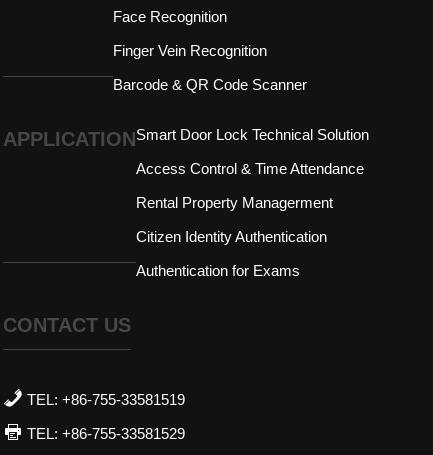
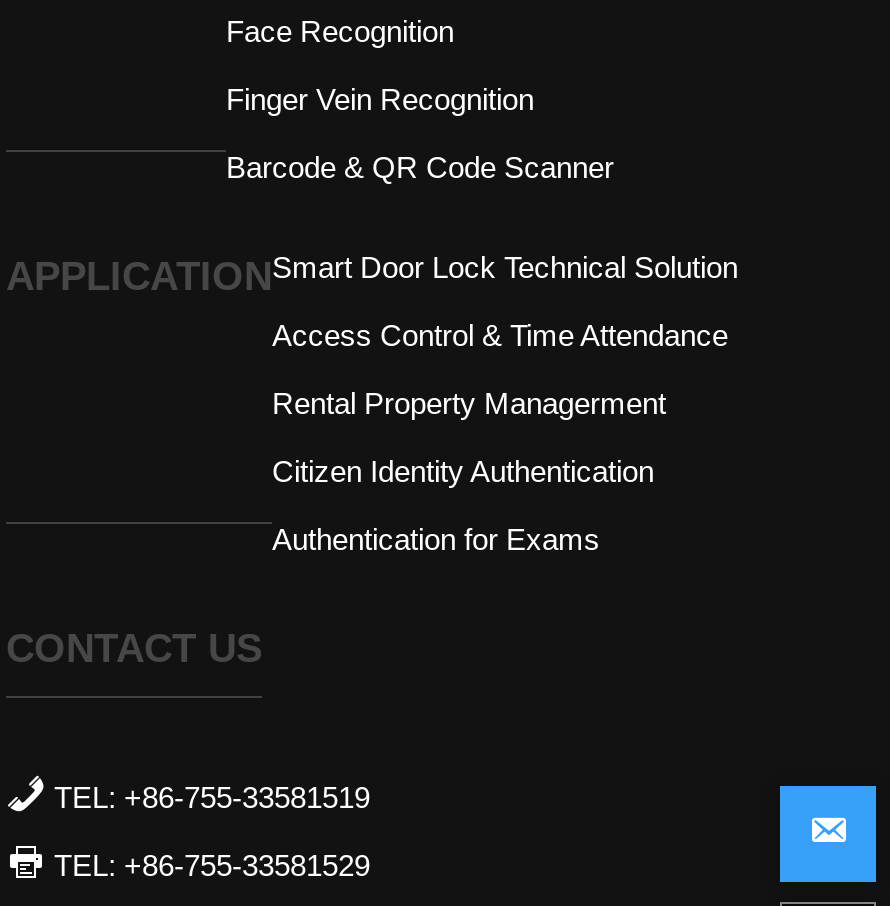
+ [image]
